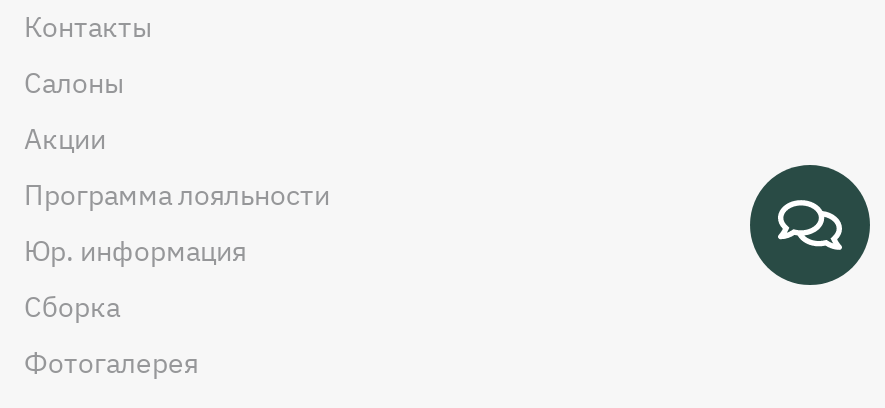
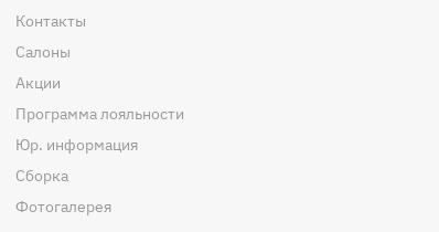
- [image]
